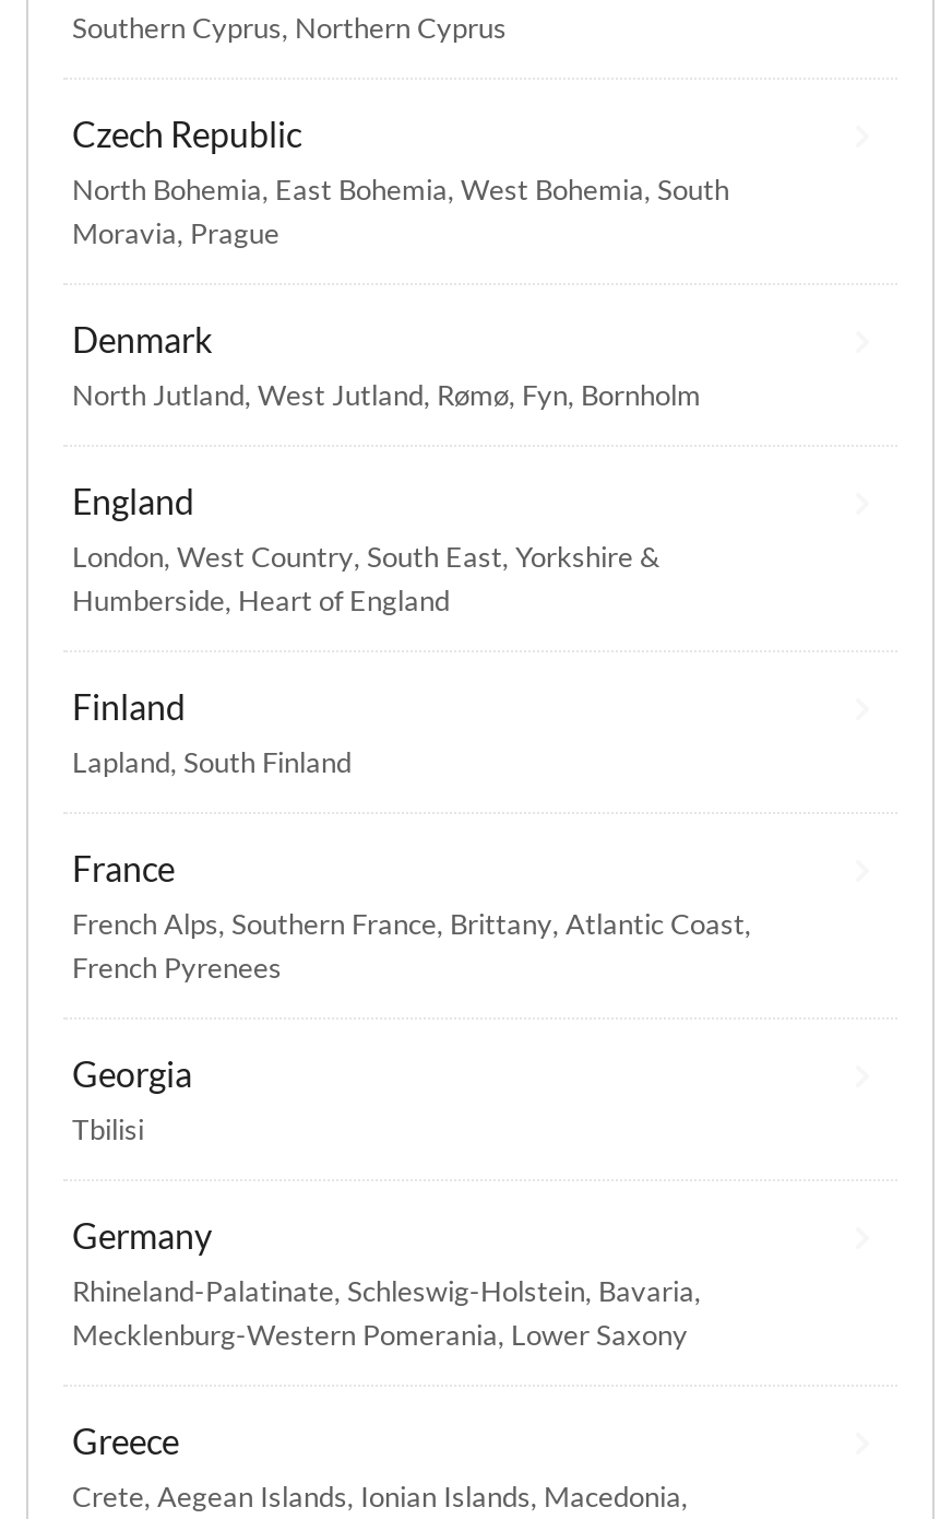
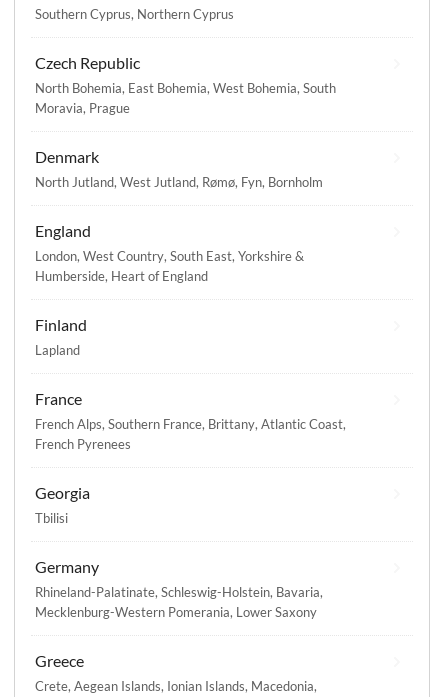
- Lapland, South Finland
+ Lapland
